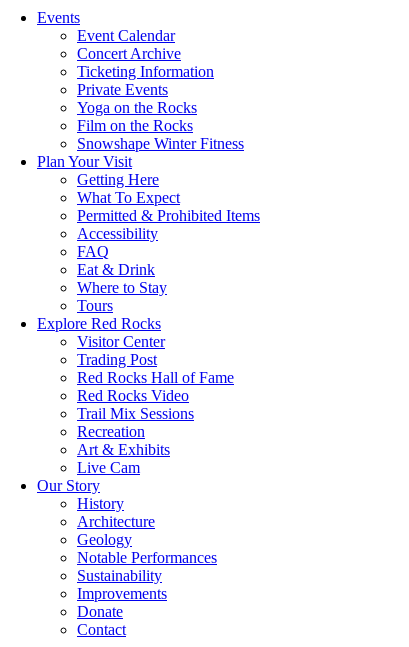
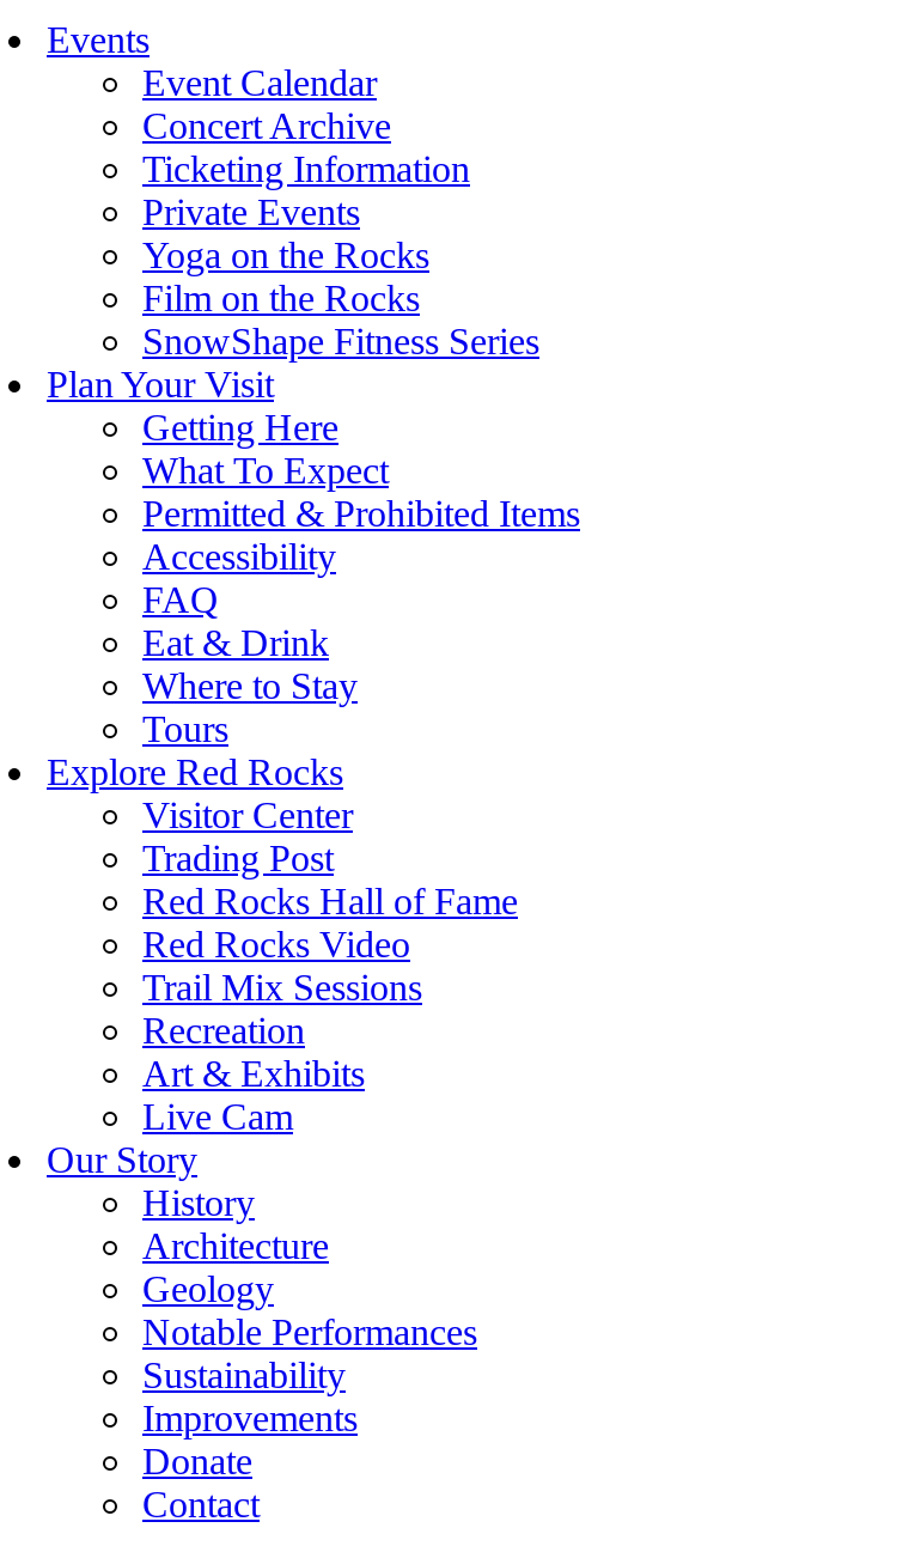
- Snowshape Winter Fitness
+ SnowShape Fitness Series
